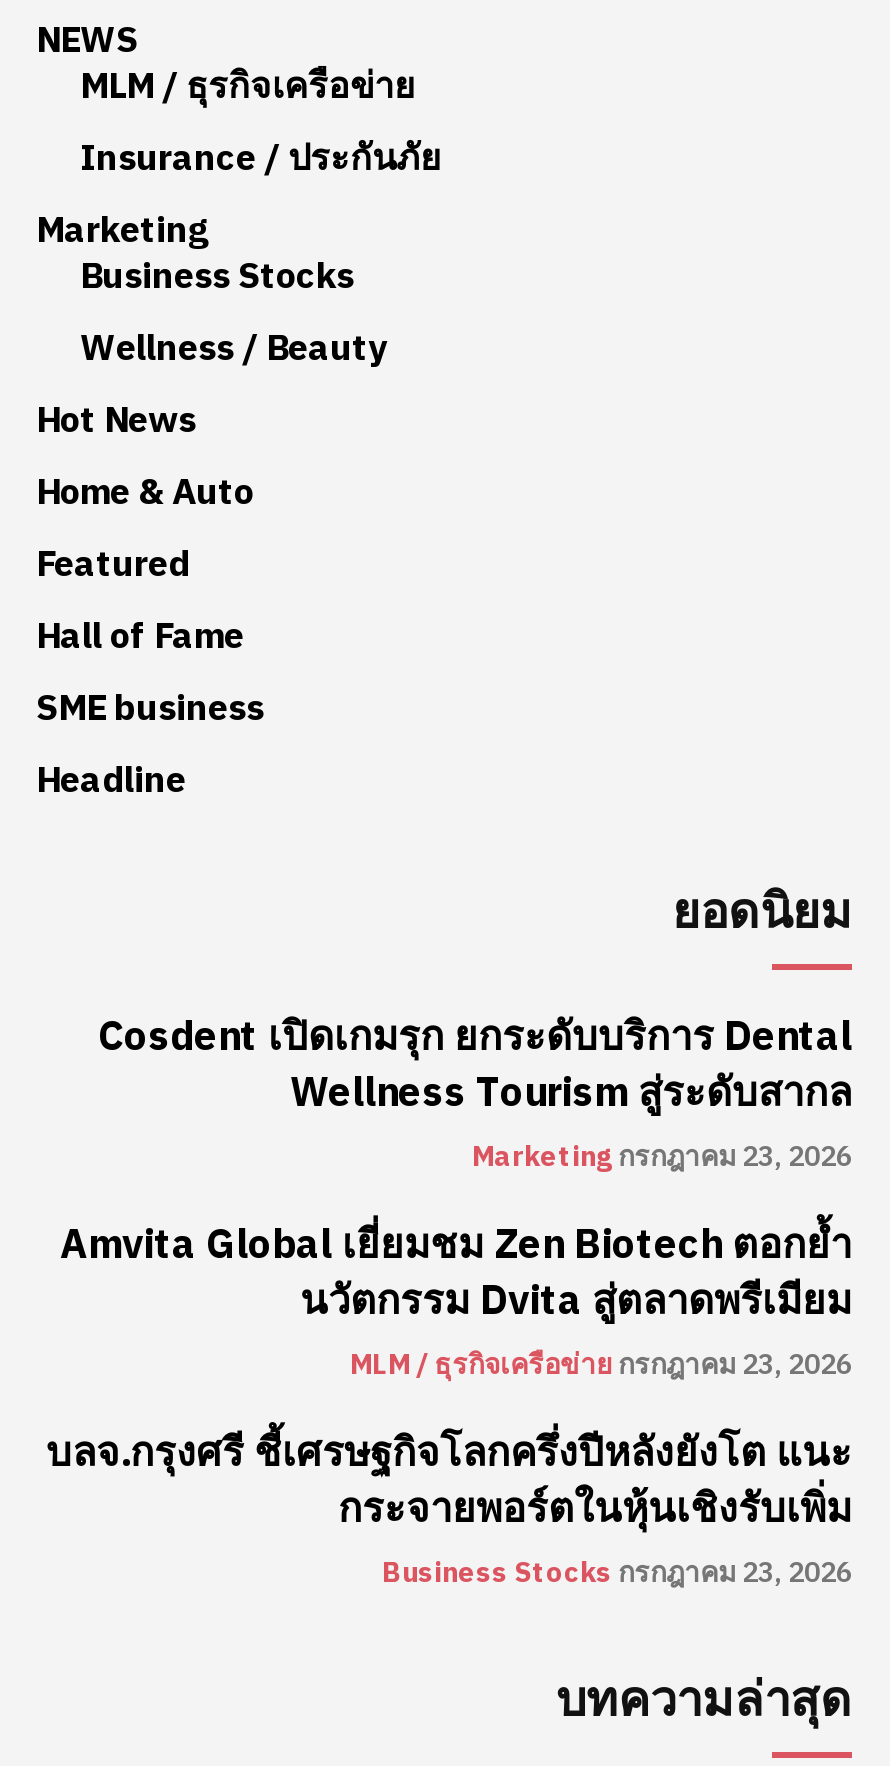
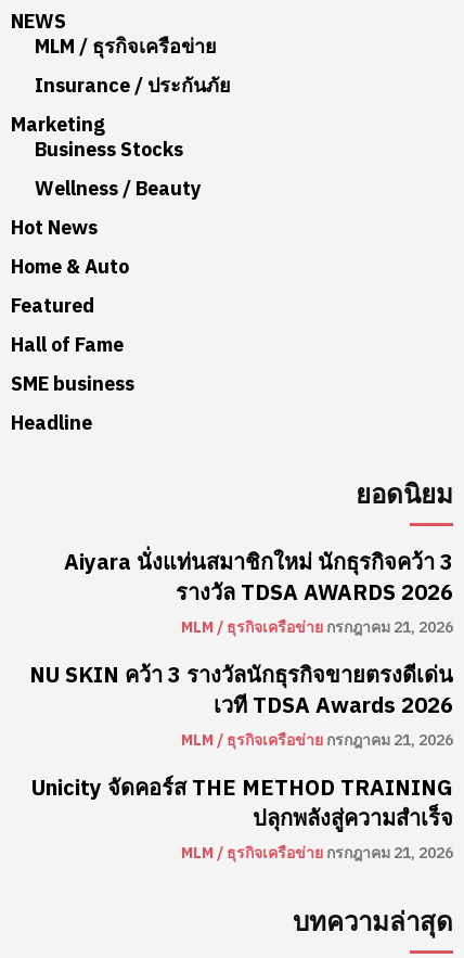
- Cosdent เปิดเกมรุก ยกระดับบริการ Dental
- Wellness Tourism สู่ระดับสากล
- Marketing กรกฎาคม 23, 2026
+ Aiyara นั่งแท่นสมาชิกใหม่ นักธุรกิจคว้า 3
+ รางวัล TDSA AWARDS 2026
+ MLM / ธุรกิจเครือข่าย กรกฎาคม 21, 2026

- Amvita Global เยี่ยมชม Zen Biotech ตอกย้ำ
- นวัตกรรม Dvita สู่ตลาดพรีเมียม
- MLM / ธุรกิจเครือข่าย กรกฎาคม 23, 2026
+ NU SKIN คว้า 3 รางวัลนักธุรกิจขายตรงดีเด่น
+ เวที TDSA Awards 2026
+ MLM / ธุรกิจเครือข่าย กรกฎาคม 21, 2026

- บลจ.กรุงศรี ชี้เศรษฐกิจโลกครึ่งปีหลังยังโต แนะ
- กระจายพอร์ตในหุ้นเชิงรับเพิ่ม
- Business Stocks กรกฎาคม 23, 2026
+ Unicity จัดคอร์ส THE METHOD TRAINING
+ ปลุกพลังสู่ความสำเร็จ
+ MLM / ธุรกิจเครือข่าย กรกฎาคม 21, 2026
